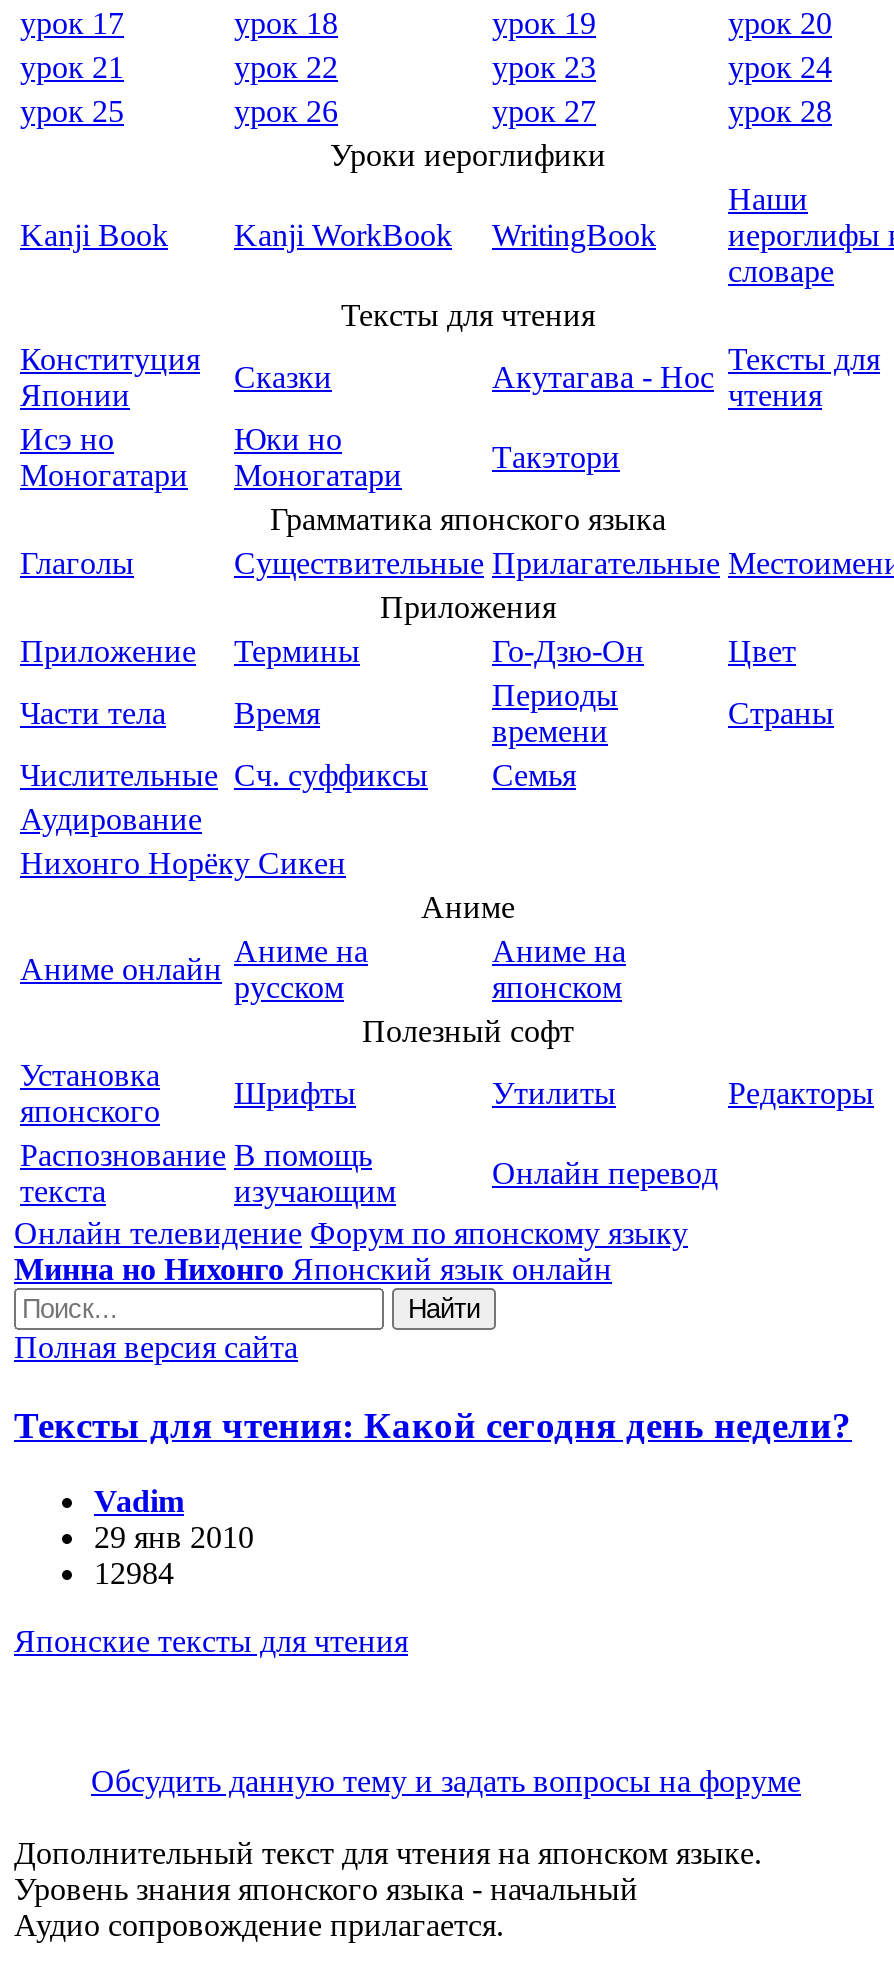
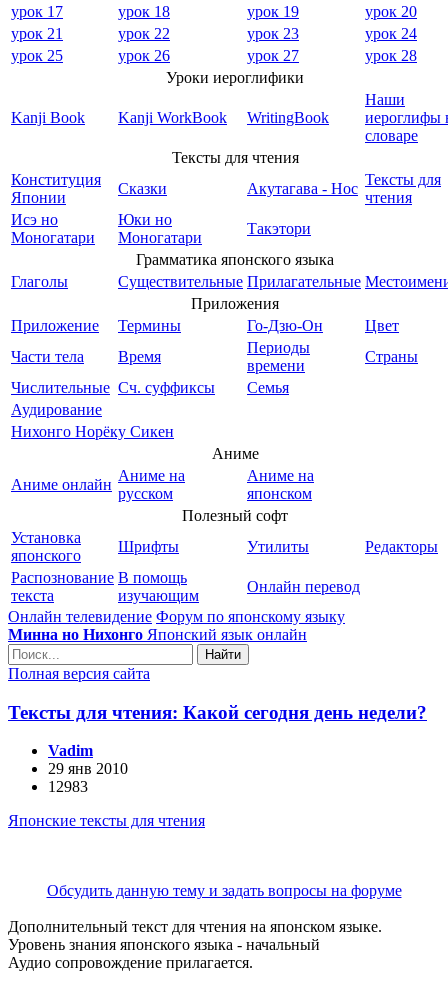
- 12984
+ 12983
